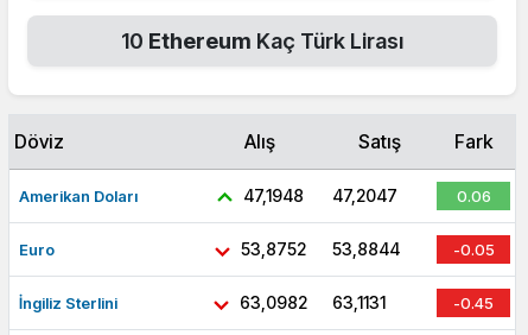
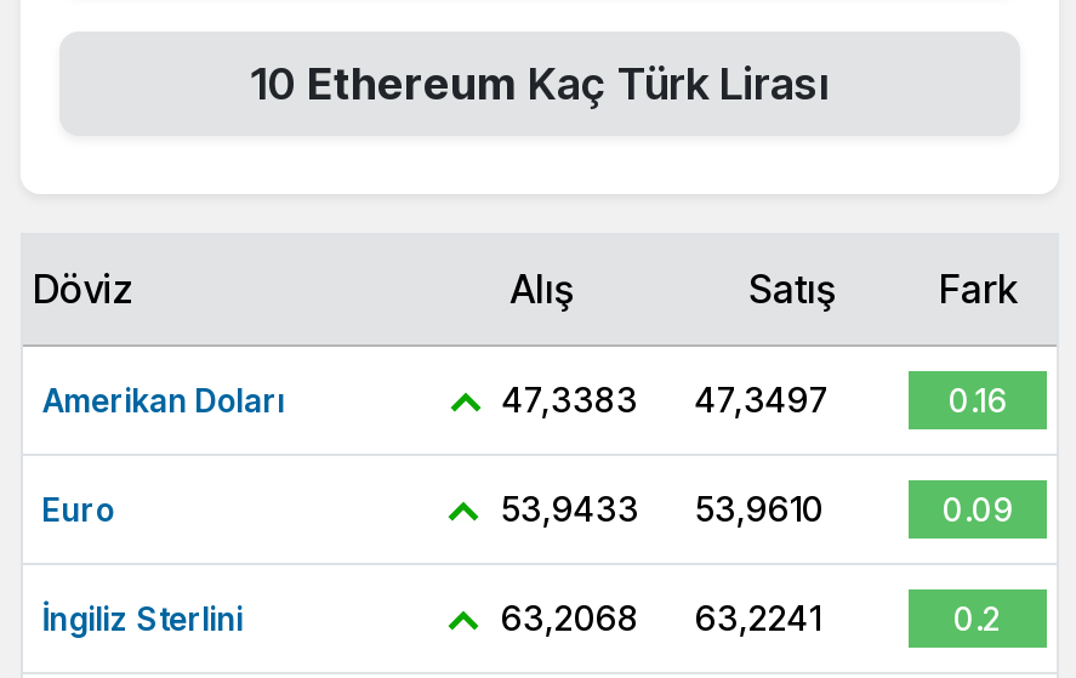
- 47,1948
+ 47,3383

- 47,2047
+ 47,3497

- 0.06
+ 0.16

- 53,8752
+ 53,9433

- 53,8844
+ 53,9610

- -0.05
+ 0.09

- 63,0982
+ 63,2068

- 63,1131
+ 63,2241

- -0.45
+ 0.2
